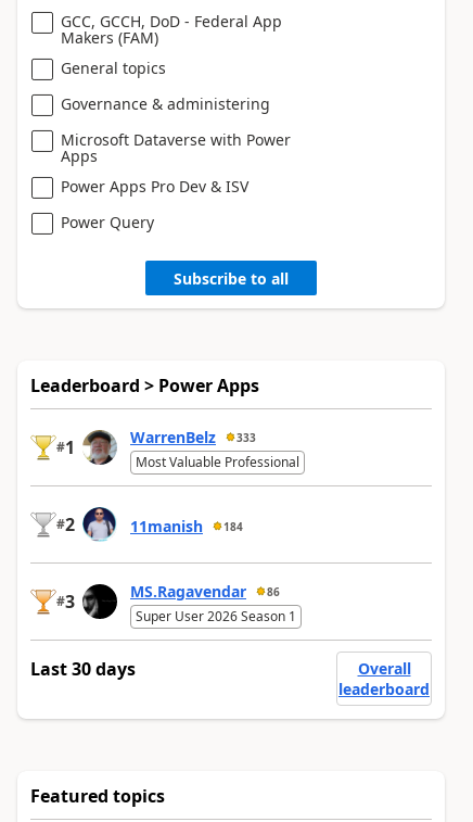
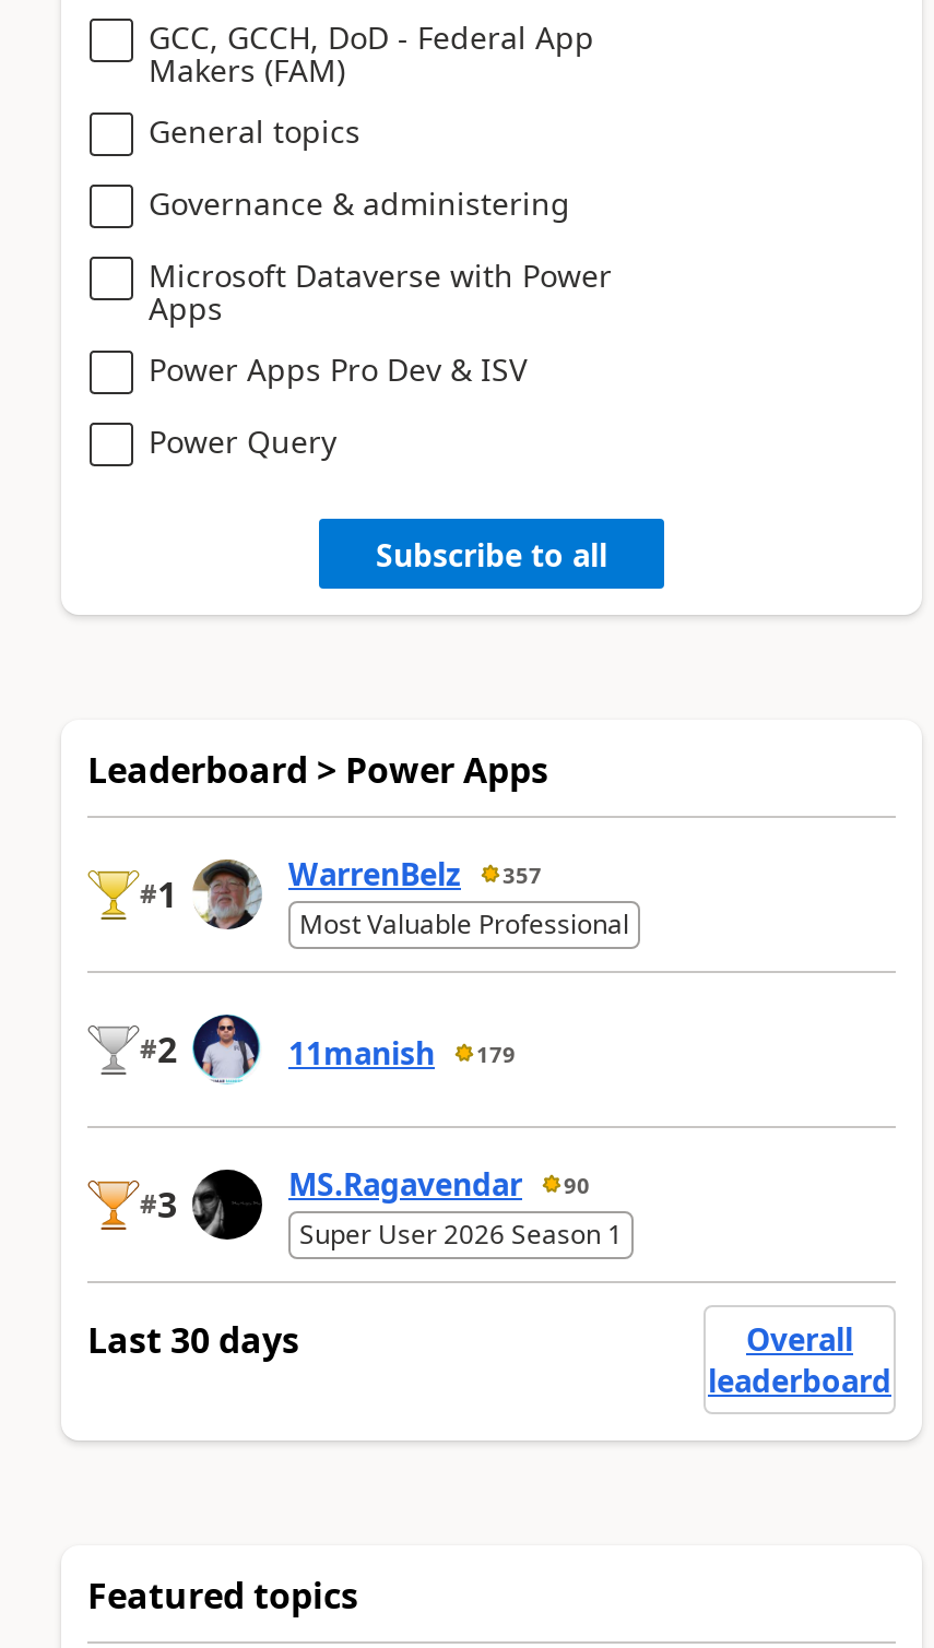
- WarrenBelz 333
+ WarrenBelz 357

- 11manish 184
+ 11manish 179

- MS.Ragavendar 86
+ MS.Ragavendar 90
